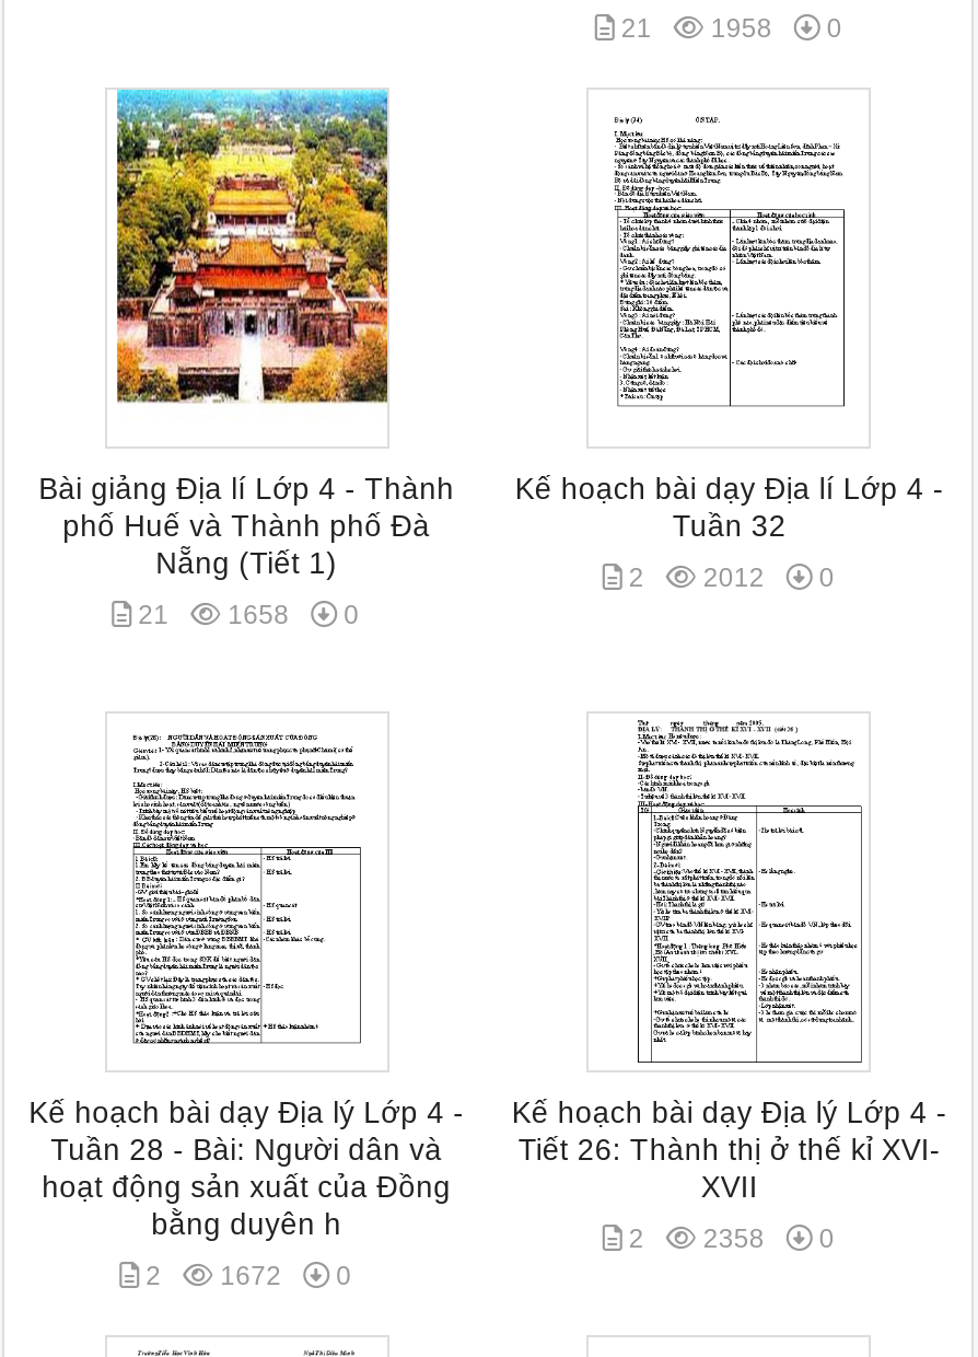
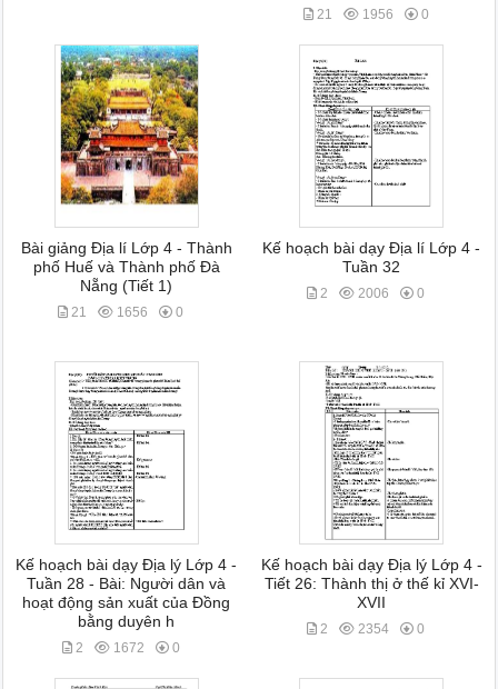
- 21 1958 0
+ 21 1956 0

- 2 2012 0
+ 2 2006 0

- 21 1658 0
+ 21 1656 0

- 2 2358 0
+ 2 2354 0
